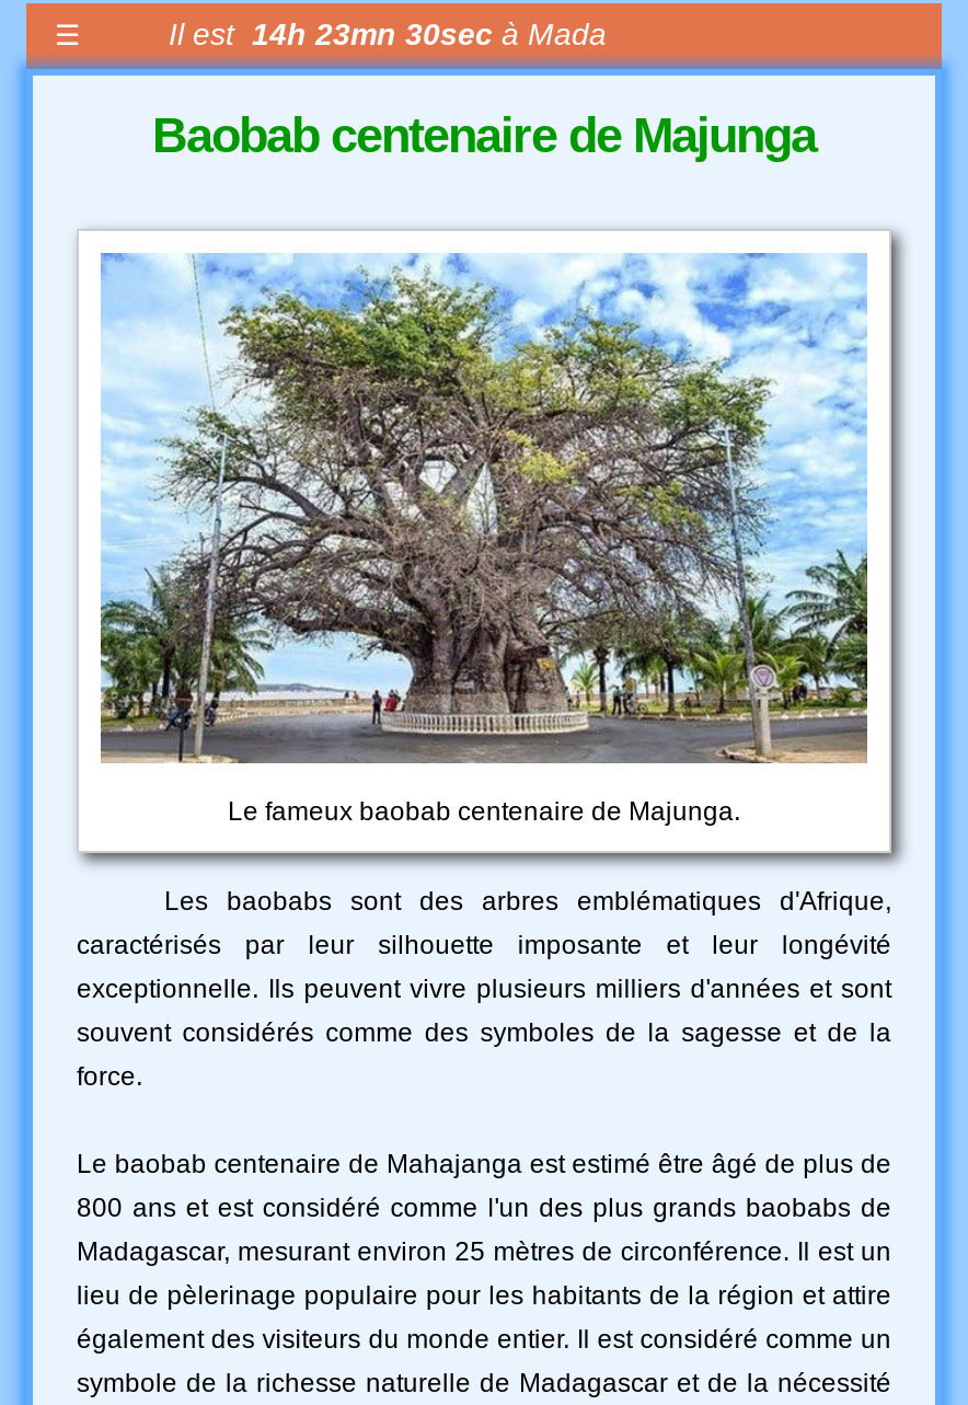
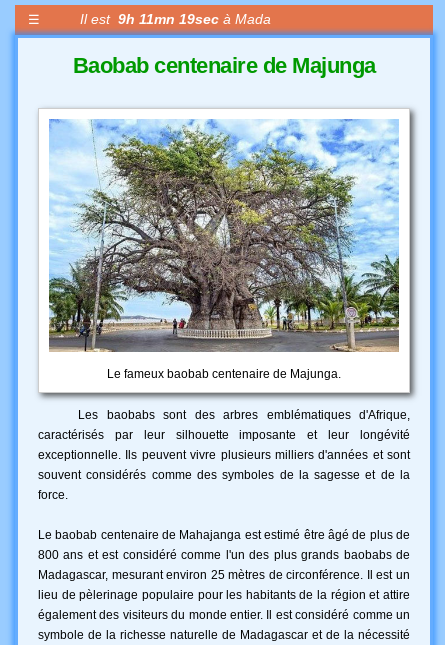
- Il est 14h 23mn 30sec à Mada
+ Il est 9h 11mn 19sec à Mada
